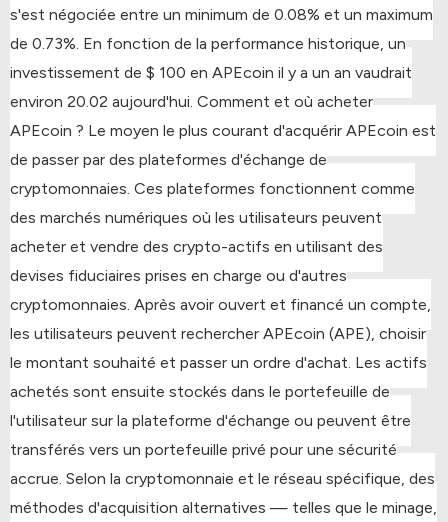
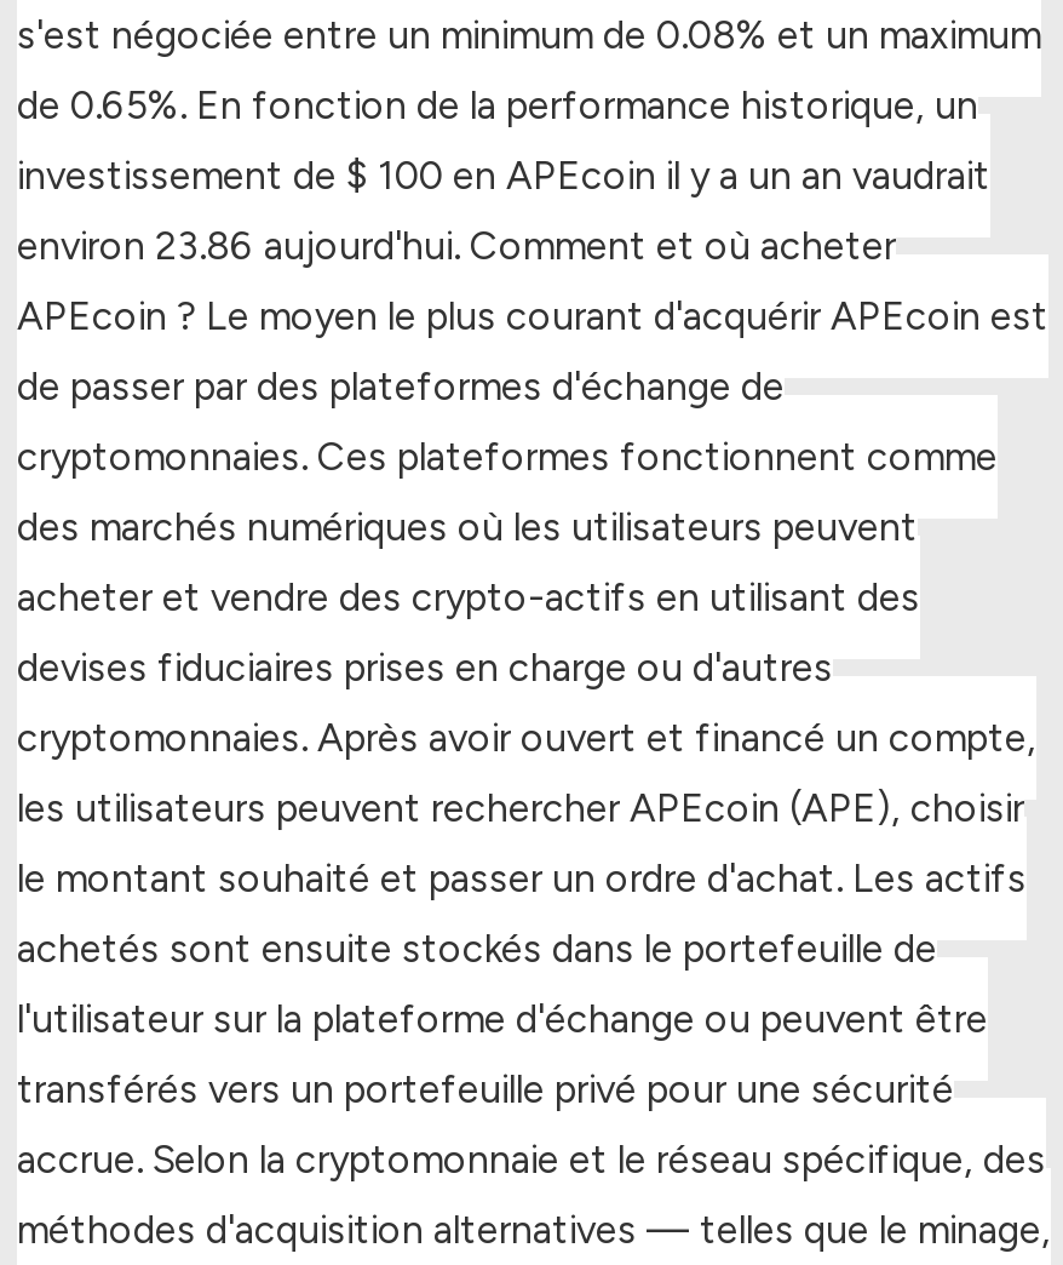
- de 0.73%. En fonction de la performance historique, un
+ de 0.65%. En fonction de la performance historique, un

- environ 20.02 aujourd'hui. Comment et où acheter
+ environ 23.86 aujourd'hui. Comment et où acheter
